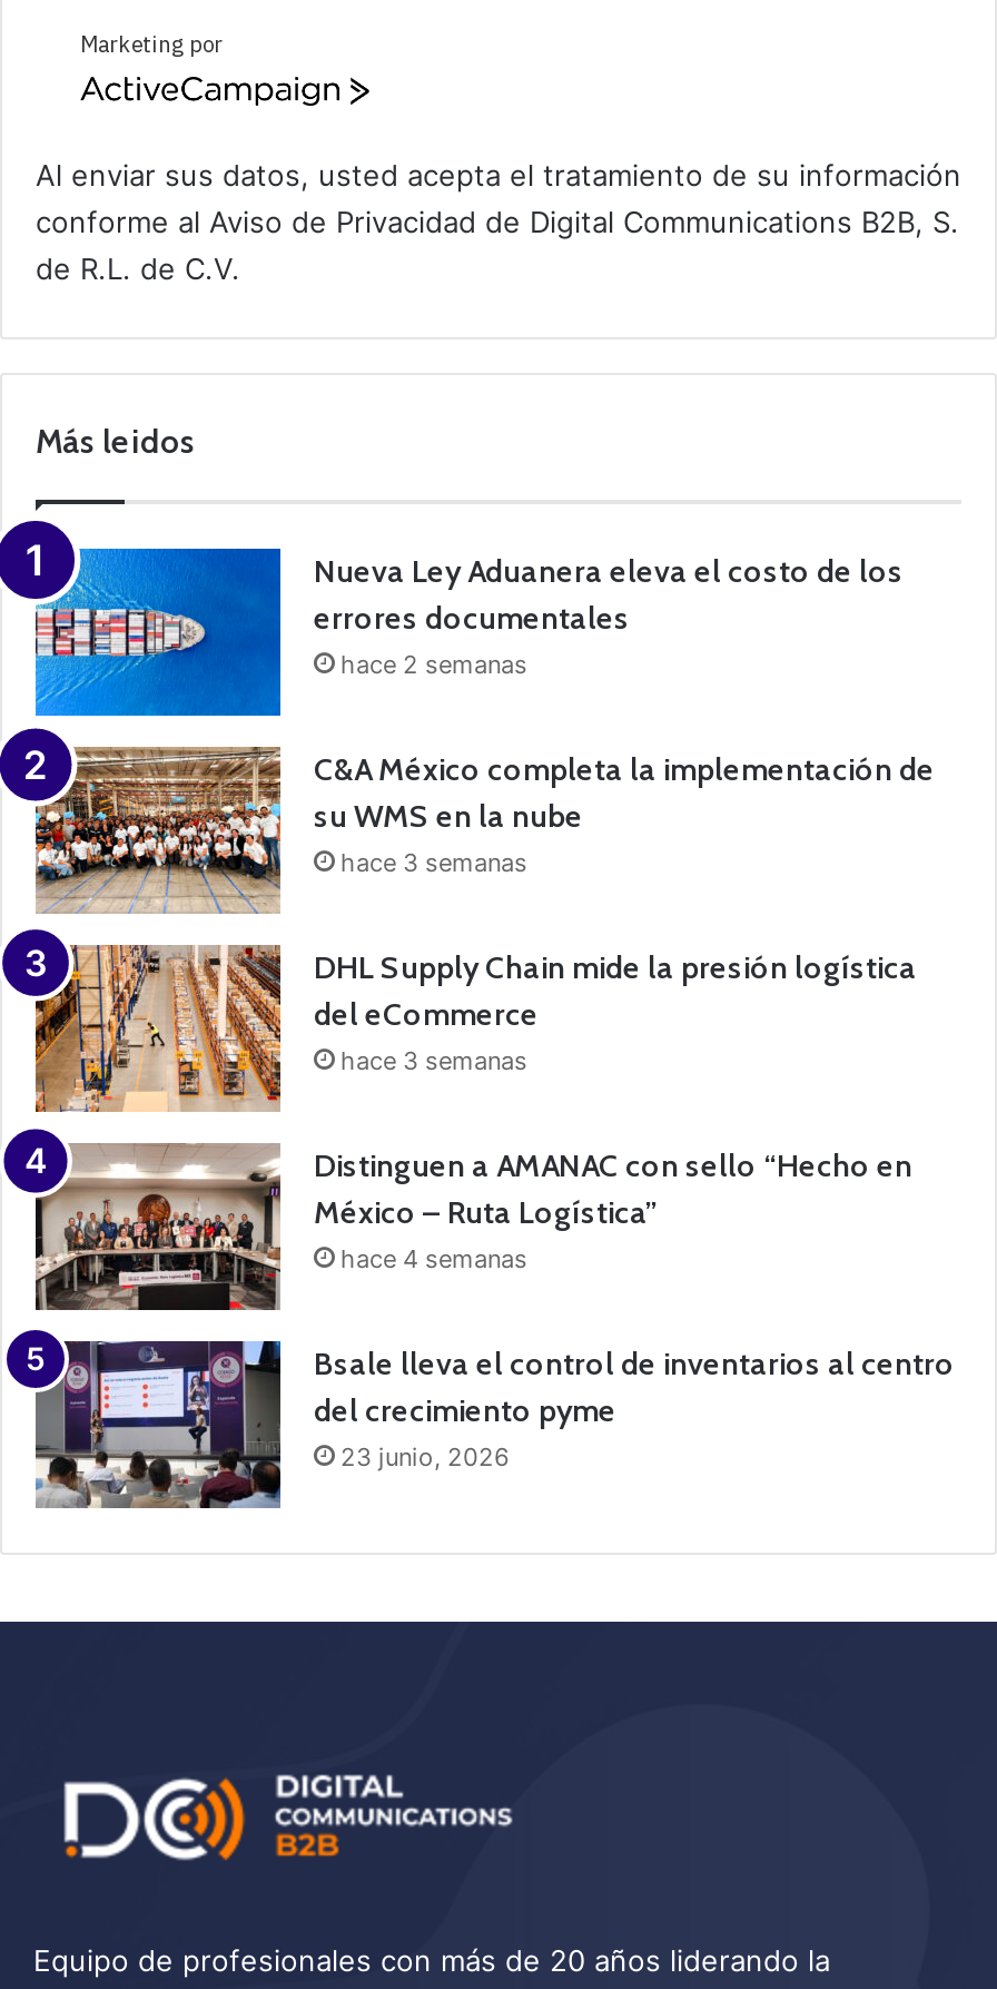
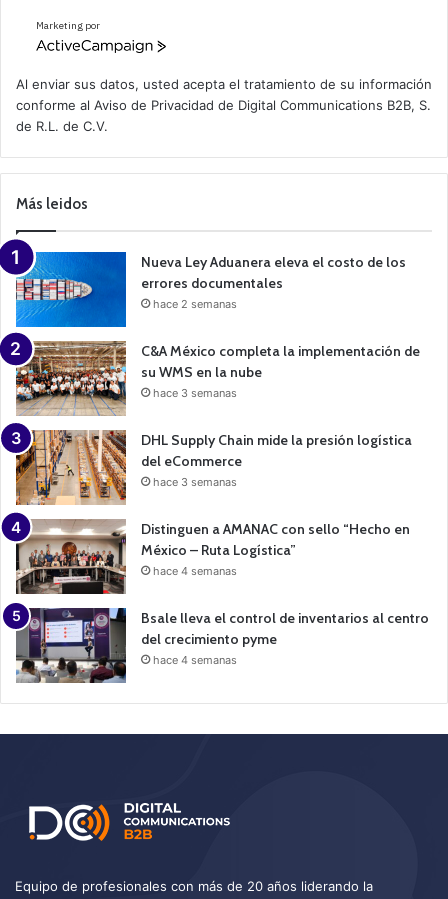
- 23 junio, 2026
+ hace 4 semanas
